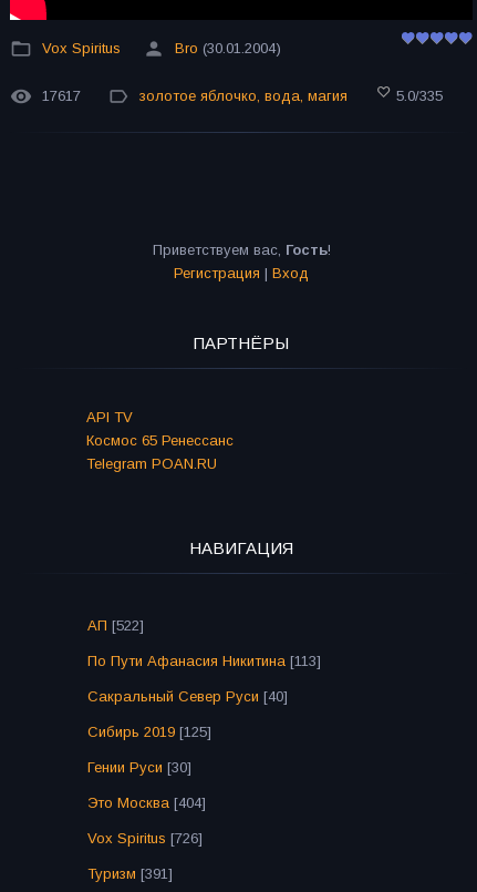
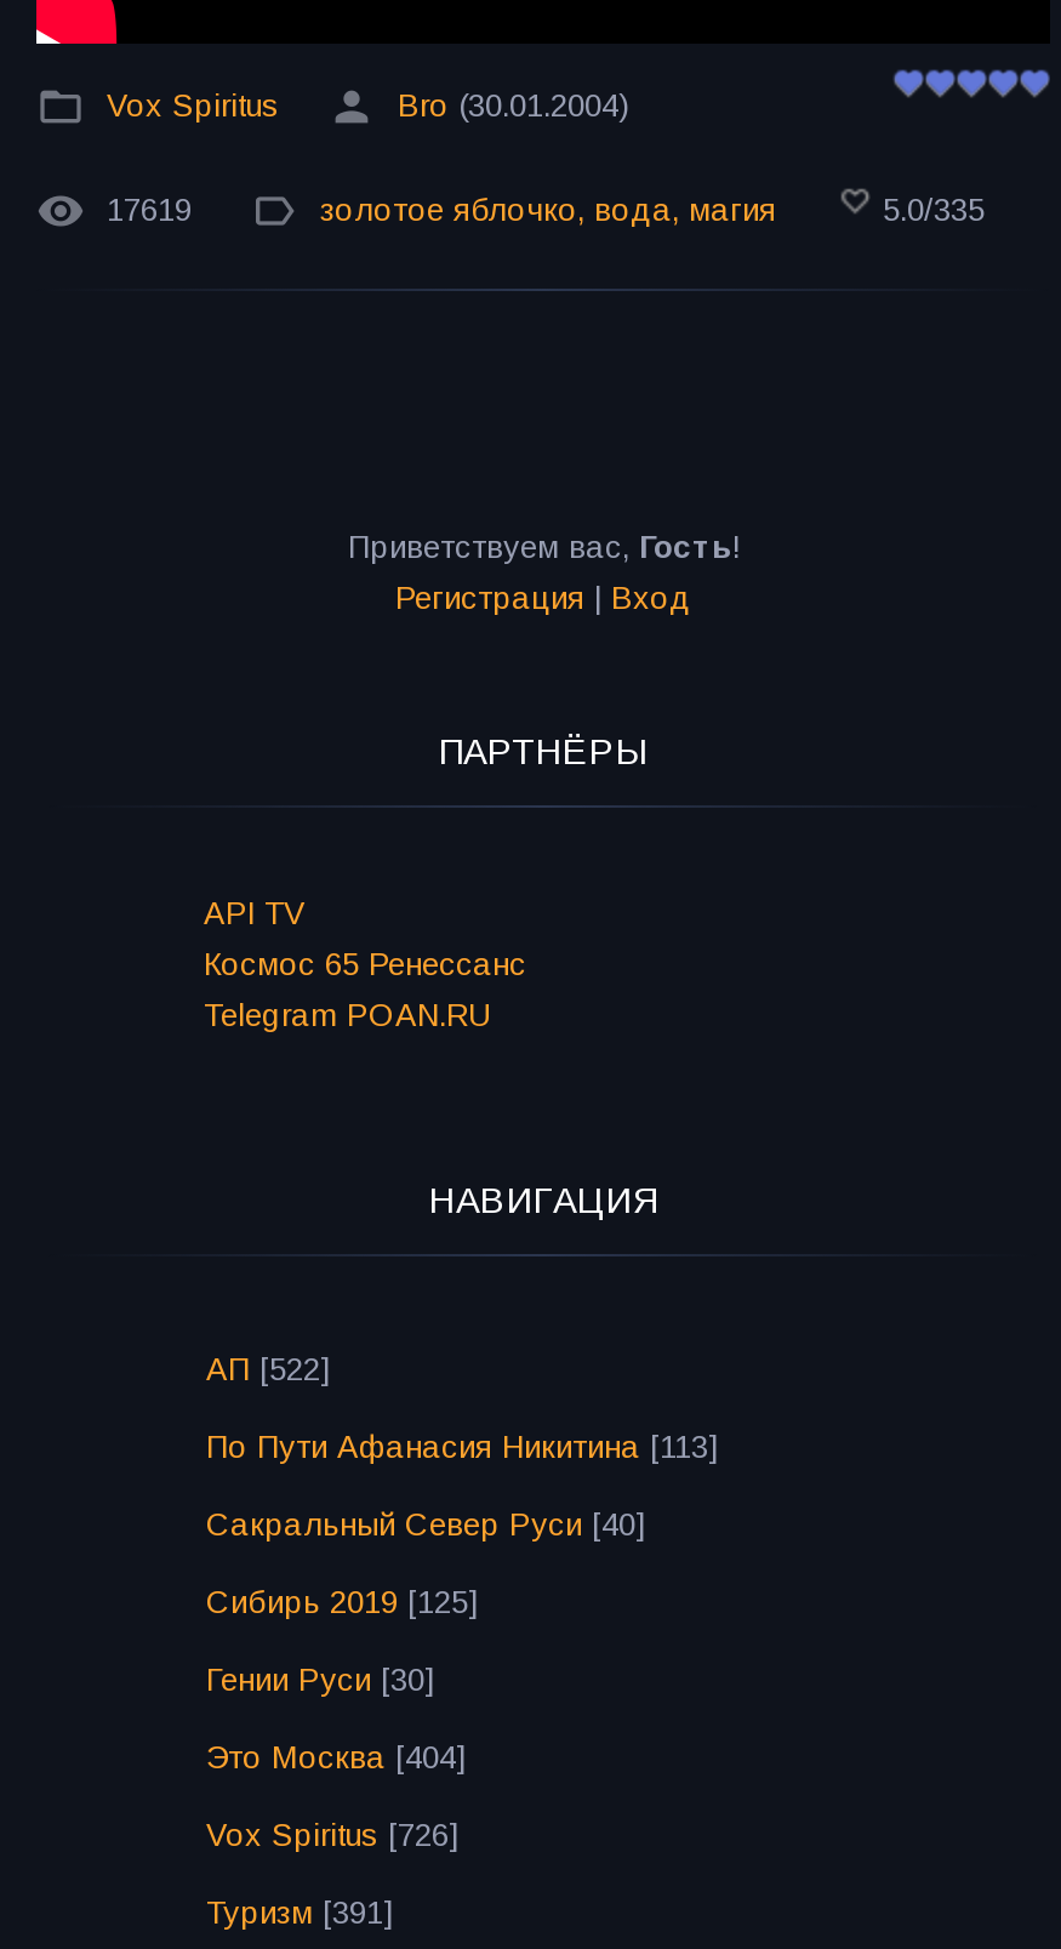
- 17617
+ 17619
